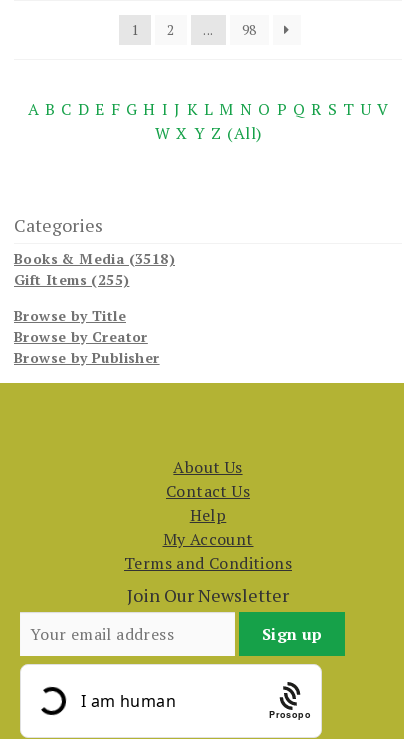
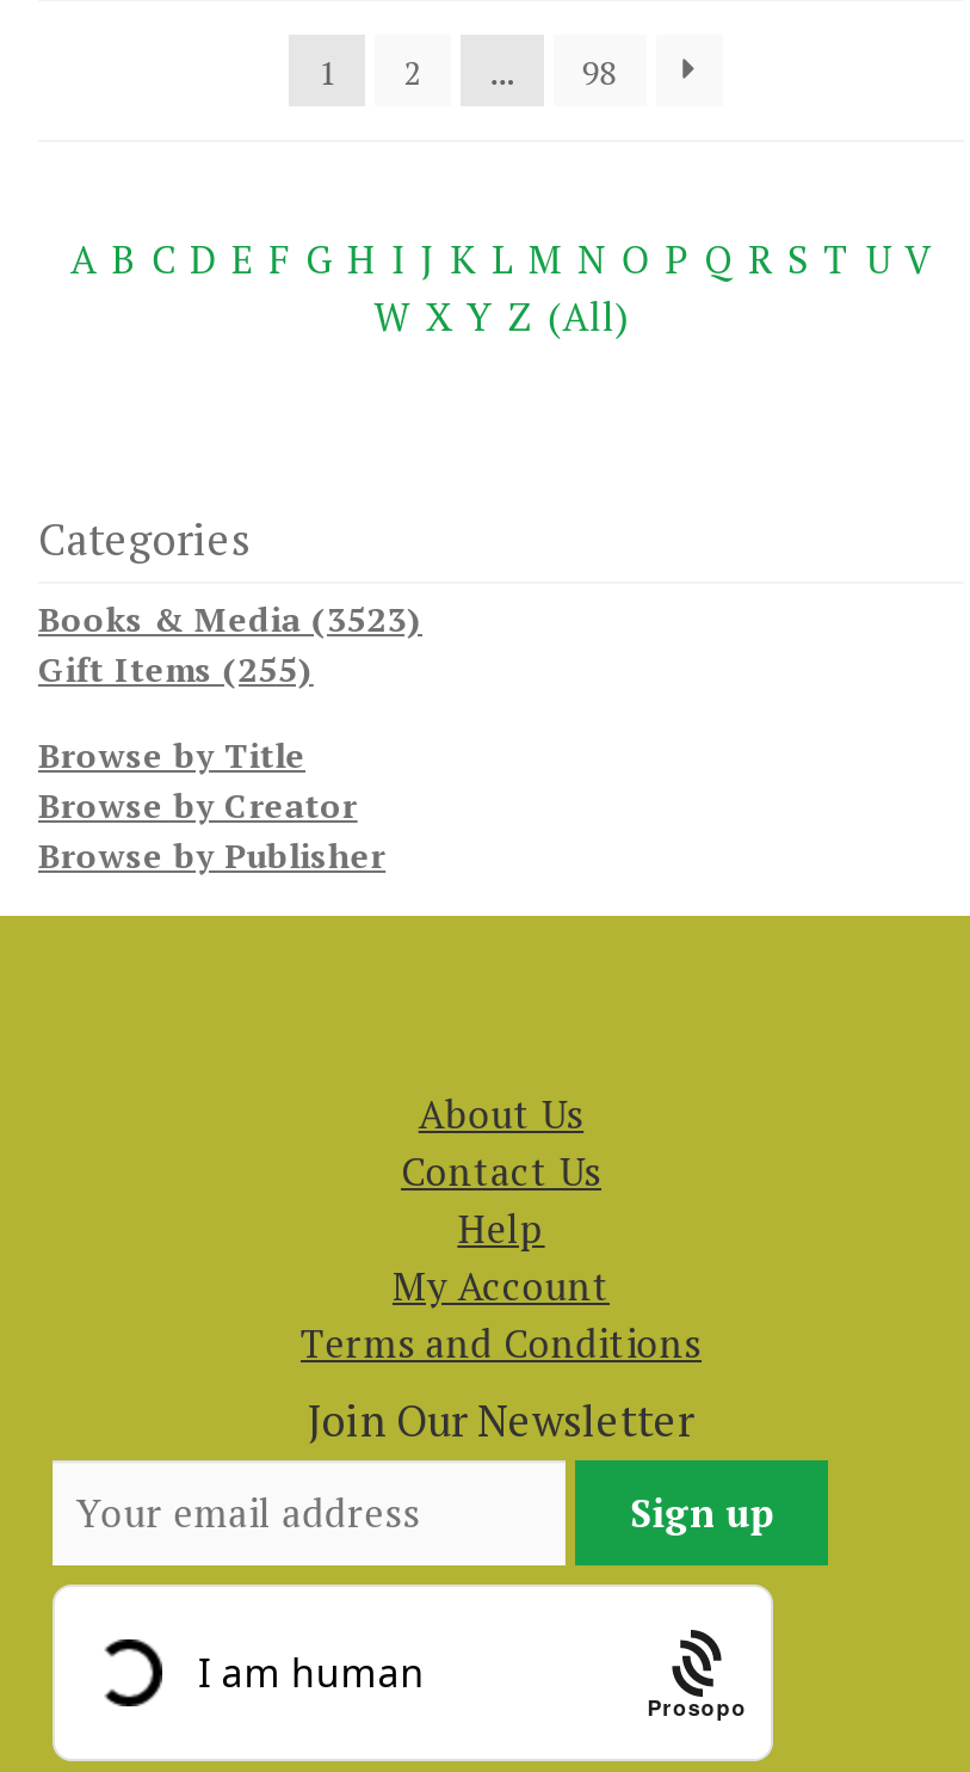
- Books & Media (3518)
+ Books & Media (3523)
